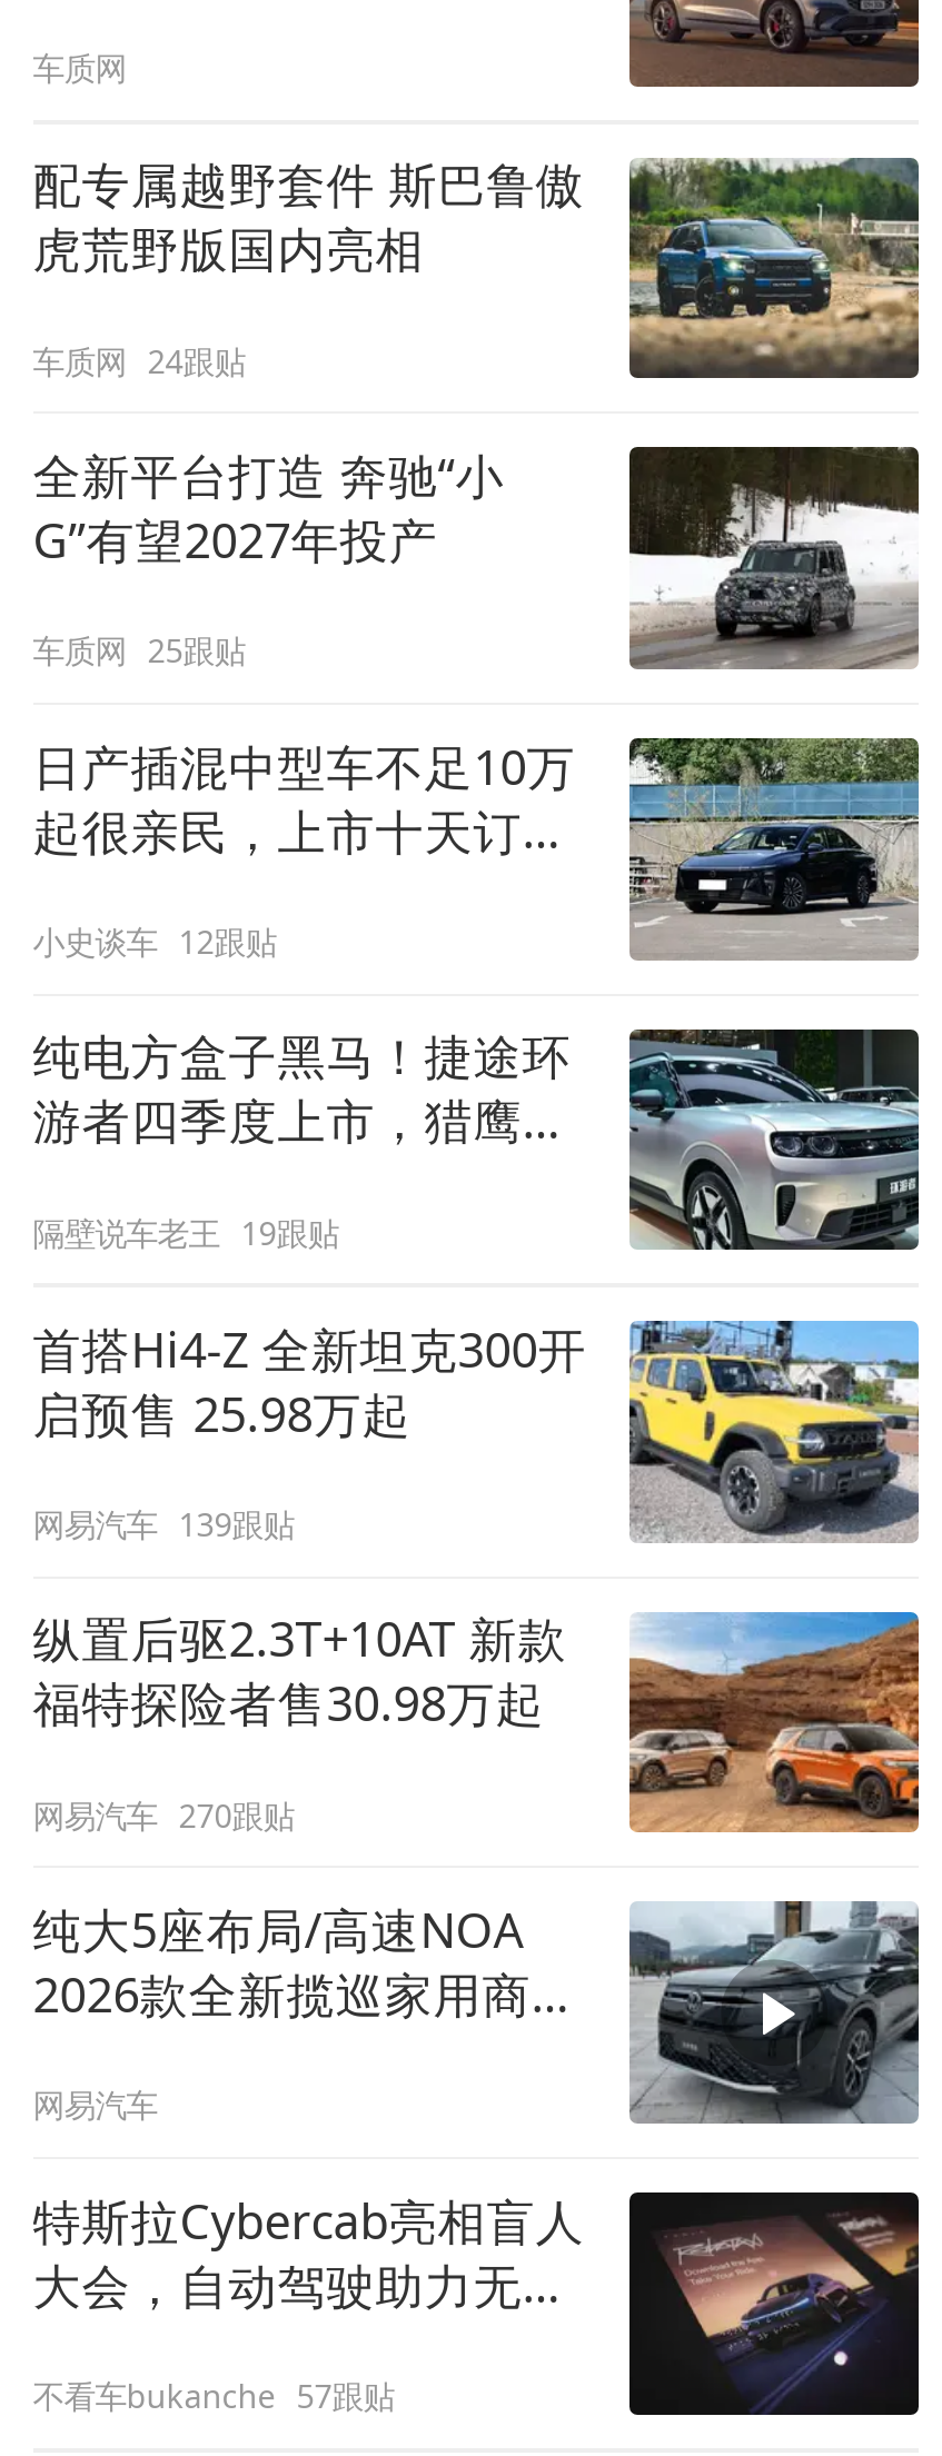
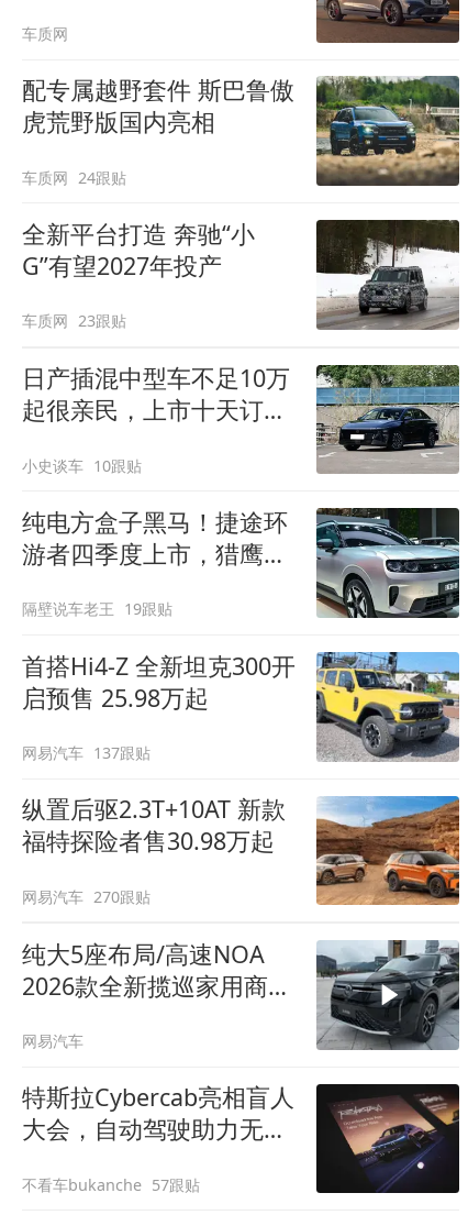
- 车质网 25跟贴
+ 车质网 23跟贴

- 小史谈车 12跟贴
+ 小史谈车 10跟贴

- 网易汽车 139跟贴
+ 网易汽车 137跟贴
